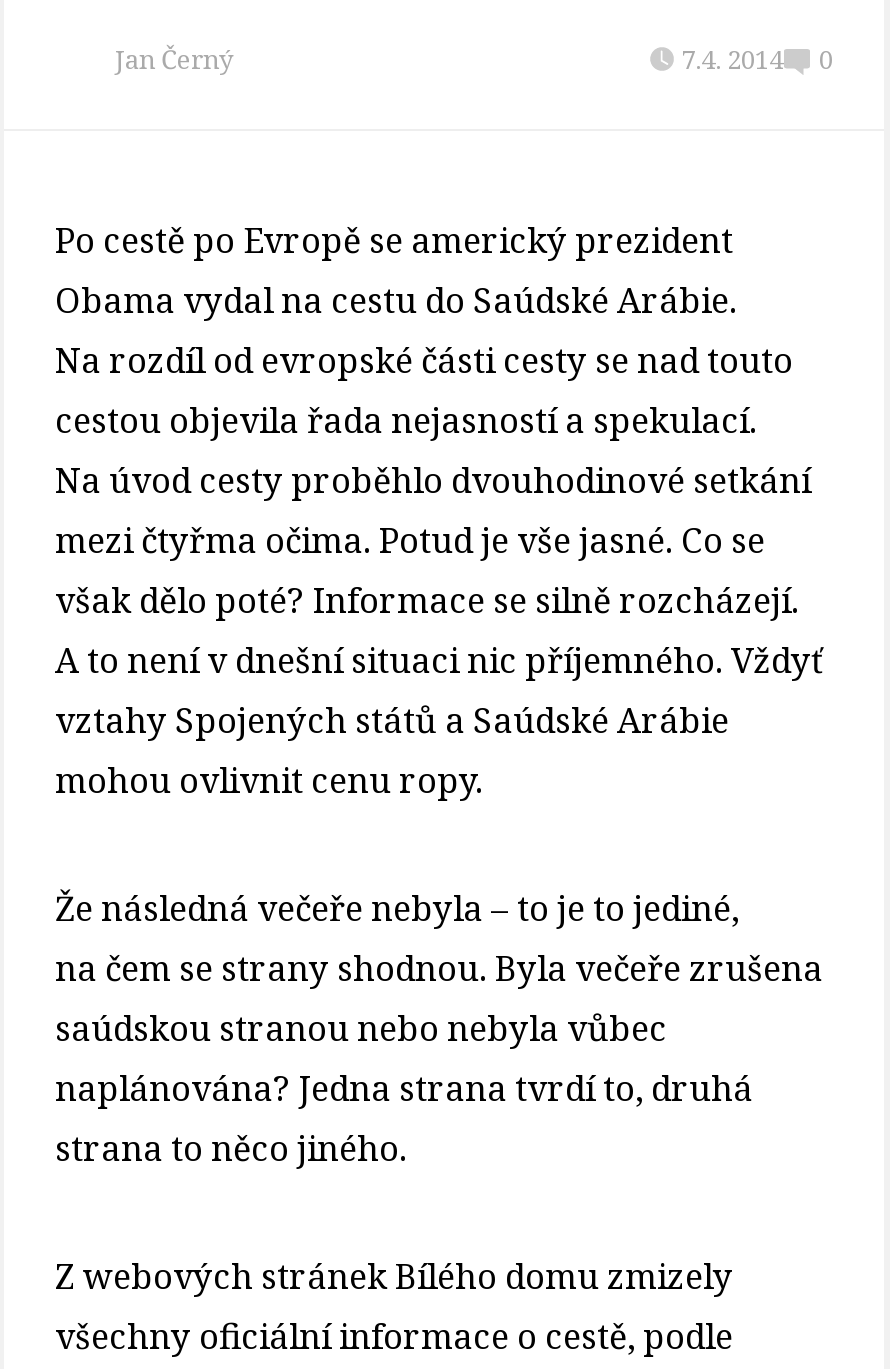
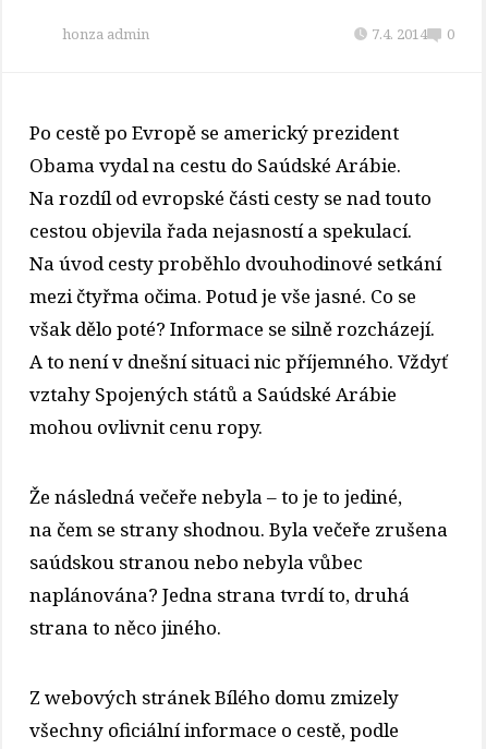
- Jan Černý
+ honza admin
